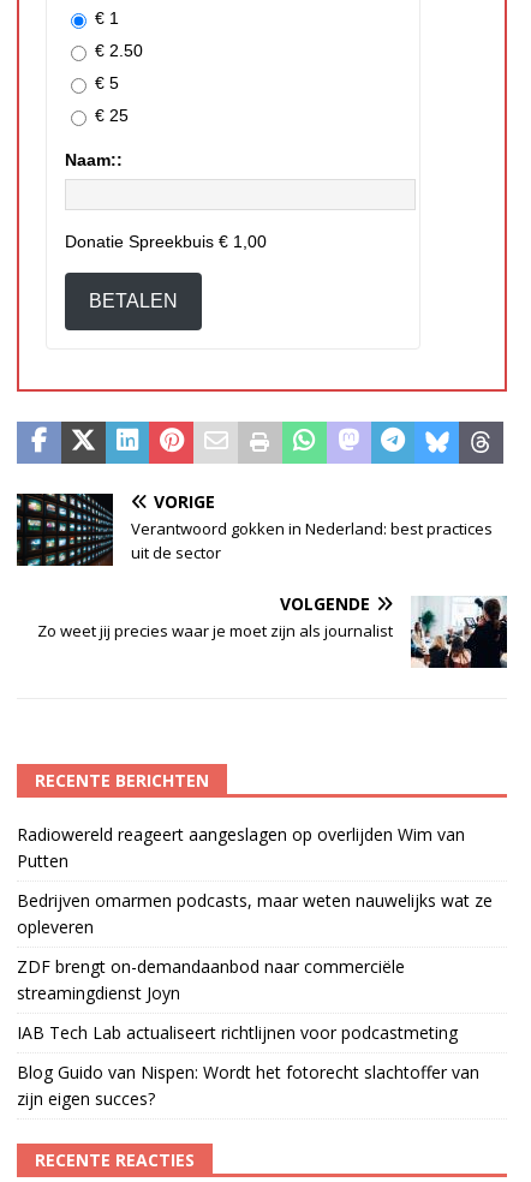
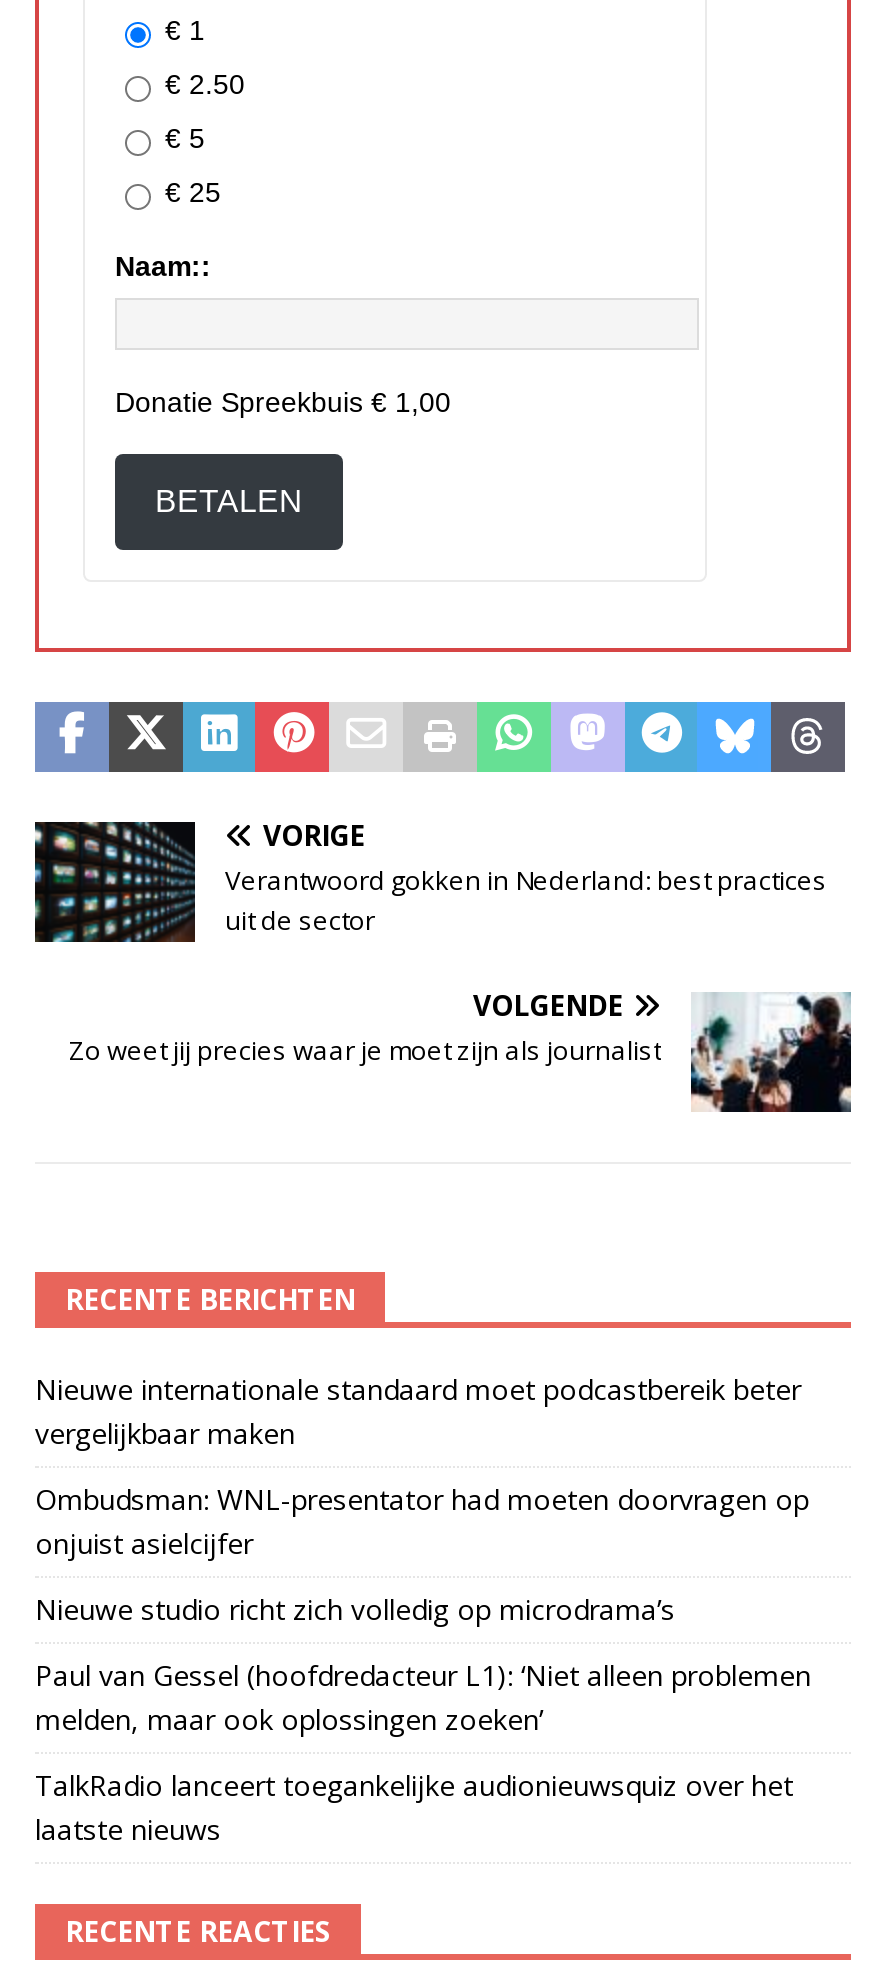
- Radiowereld reageert aangeslagen op overlijden Wim van
- Putten
+ Nieuwe internationale standaard moet podcastbereik beter
+ vergelijkbaar maken

- Bedrijven omarmen podcasts, maar weten nauwelijks wat ze
- opleveren
+ Ombudsman: WNL-presentator had moeten doorvragen op
+ onjuist asielcijfer

- ZDF brengt on-demandaanbod naar commerciële
- streamingdienst Joyn
+ Nieuwe studio richt zich volledig op microdrama’s

- IAB Tech Lab actualiseert richtlijnen voor podcastmeting
+ Paul van Gessel (hoofdredacteur L1): ‘Niet alleen problemen
+ melden, maar ook oplossingen zoeken’

- Blog Guido van Nispen: Wordt het fotorecht slachtoffer van
- zijn eigen succes?
+ TalkRadio lanceert toegankelijke audionieuwsquiz over het
+ laatste nieuws
